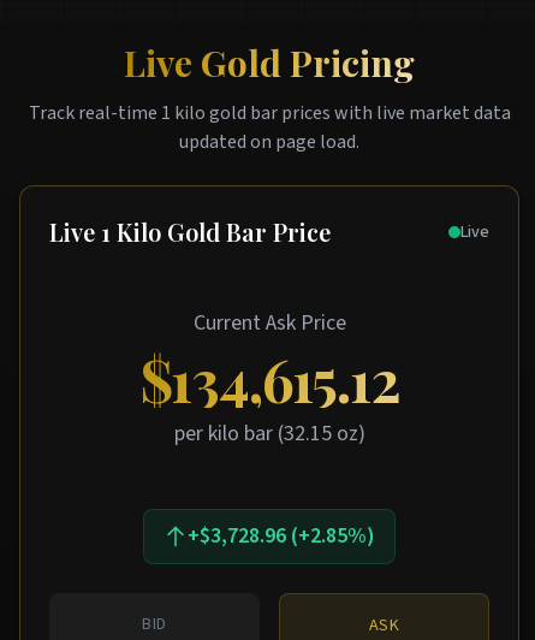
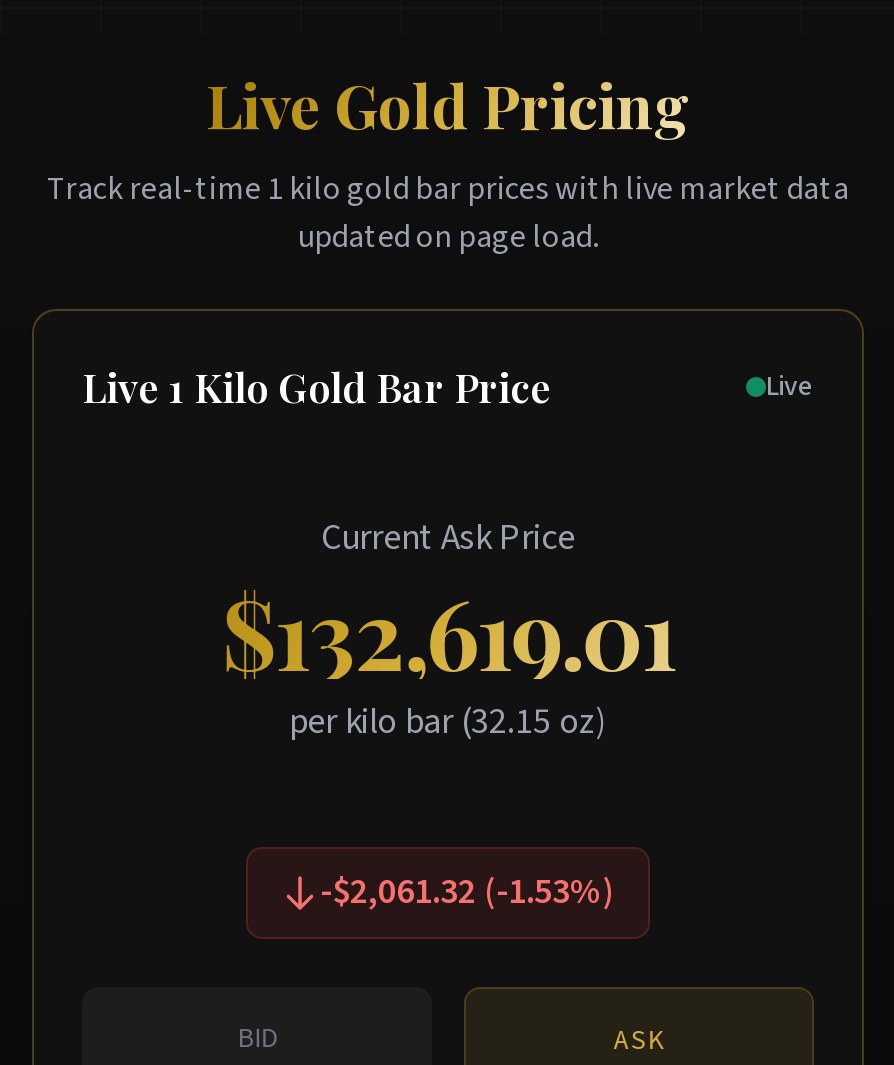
- $134,615.12
+ $132,619.01

- +$3,728.96 (+2.85%)
+ -$2,061.32 (-1.53%)
